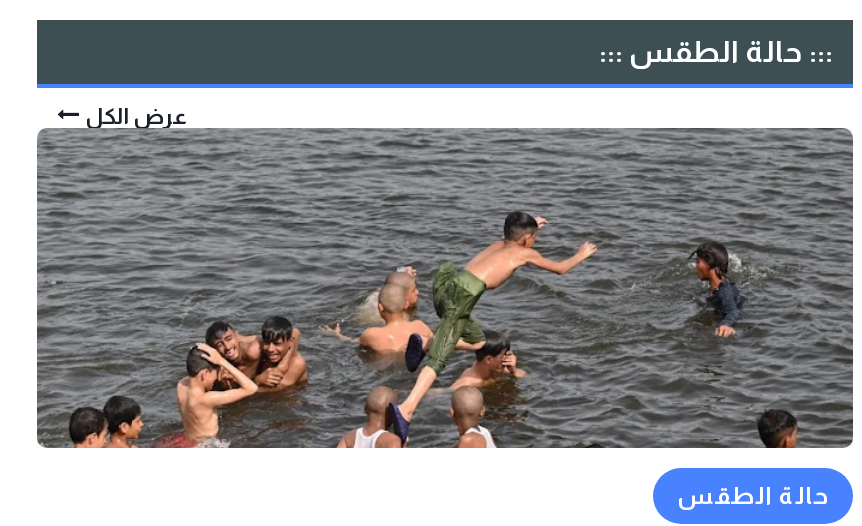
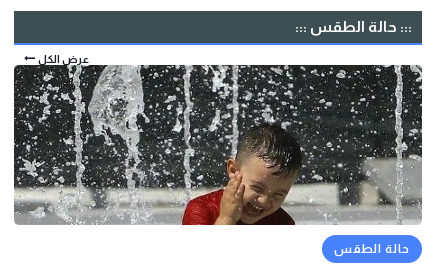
- [image]
+ [image]
